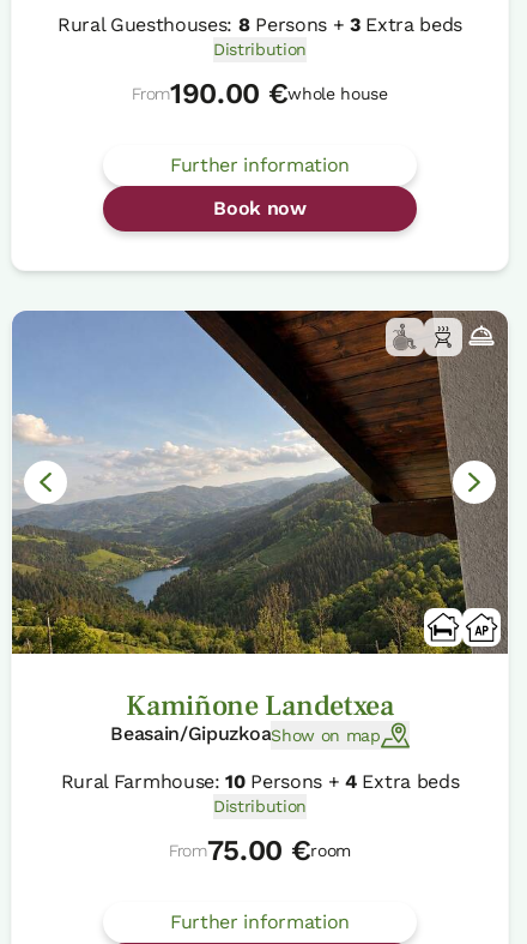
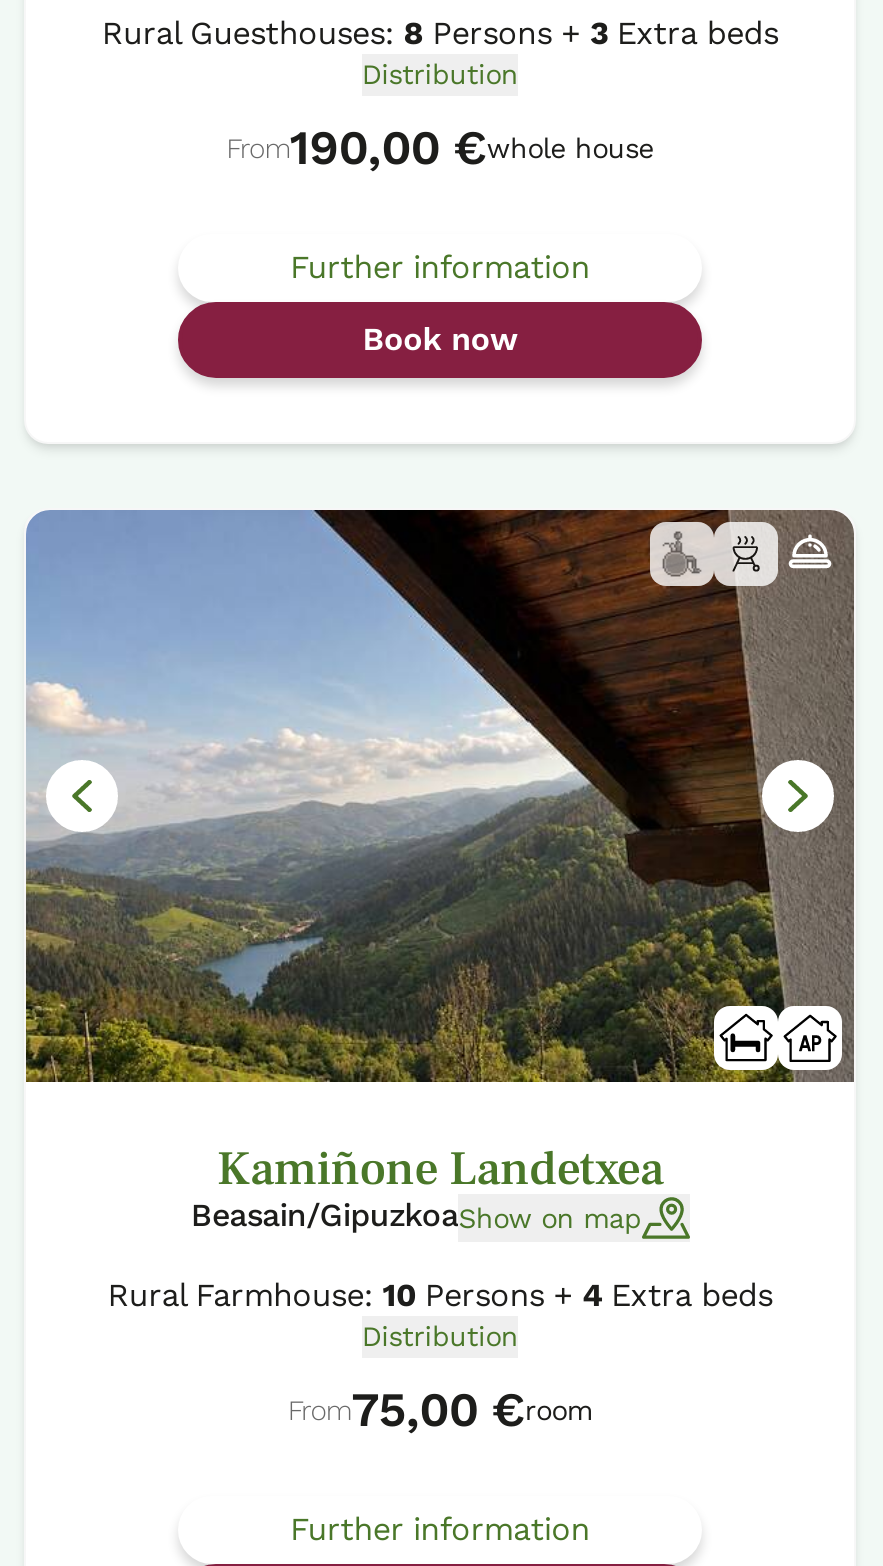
- From190.00 €whole house
+ From190,00 €whole house

- From75.00 €room
+ From75,00 €room
